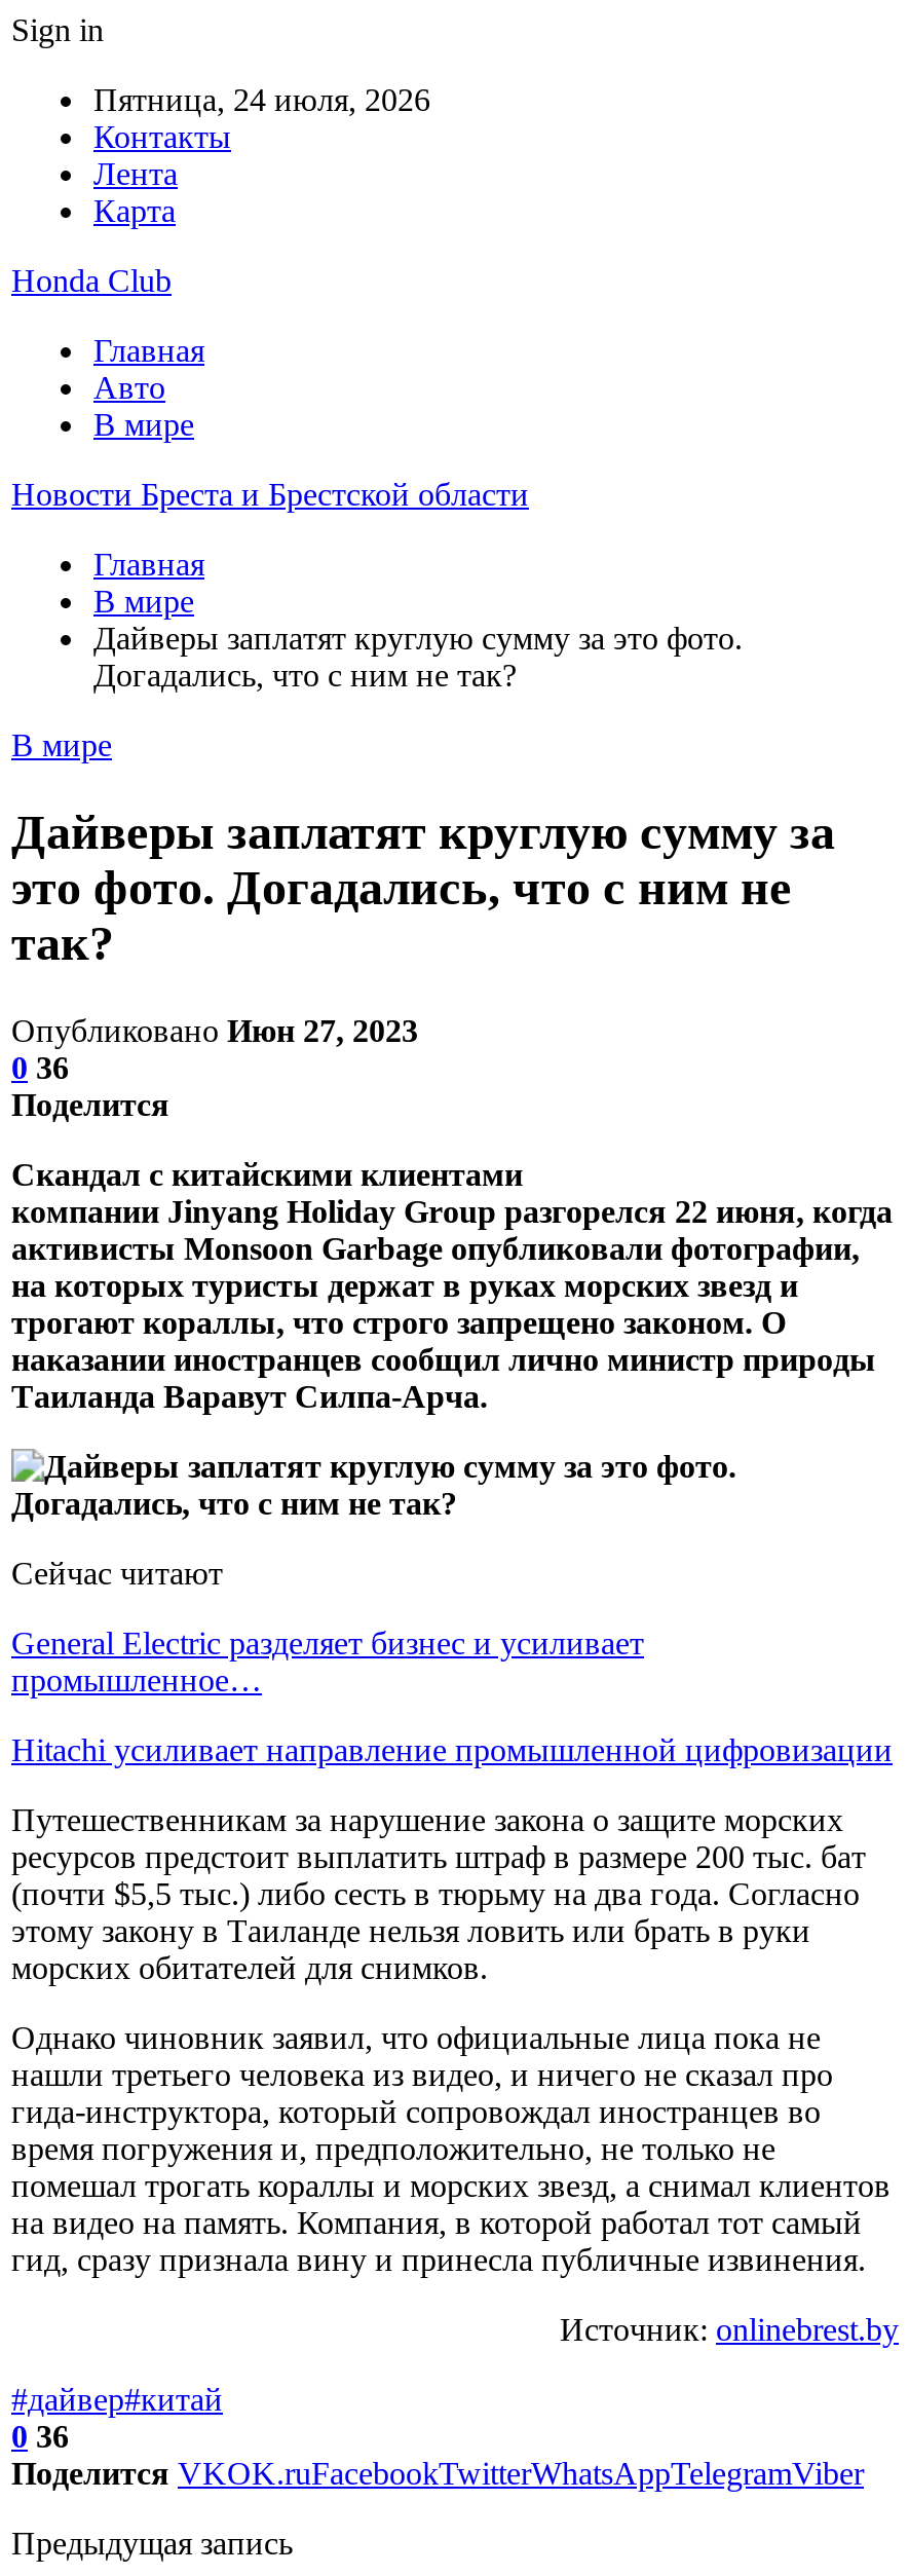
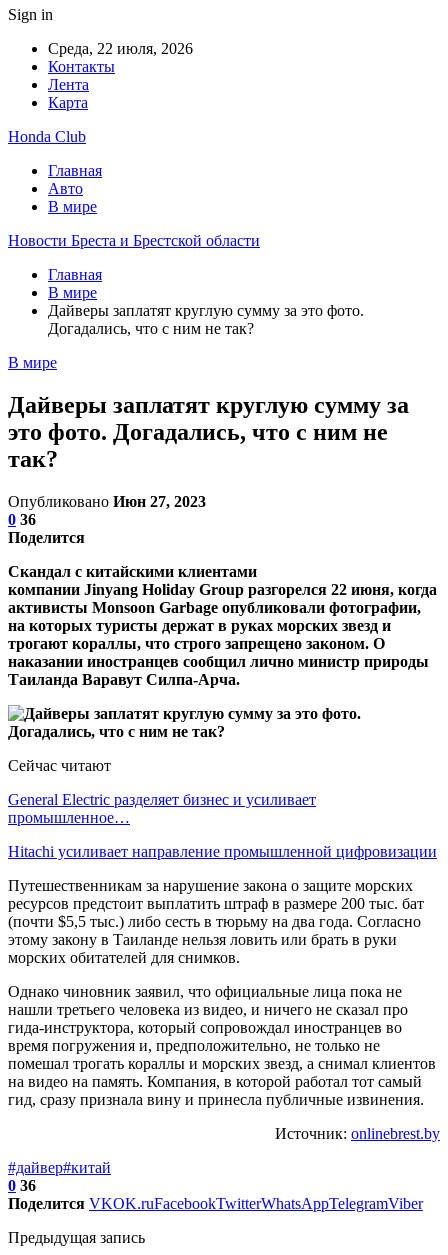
- Пятница, 24 июля, 2026
+ Среда, 22 июля, 2026
